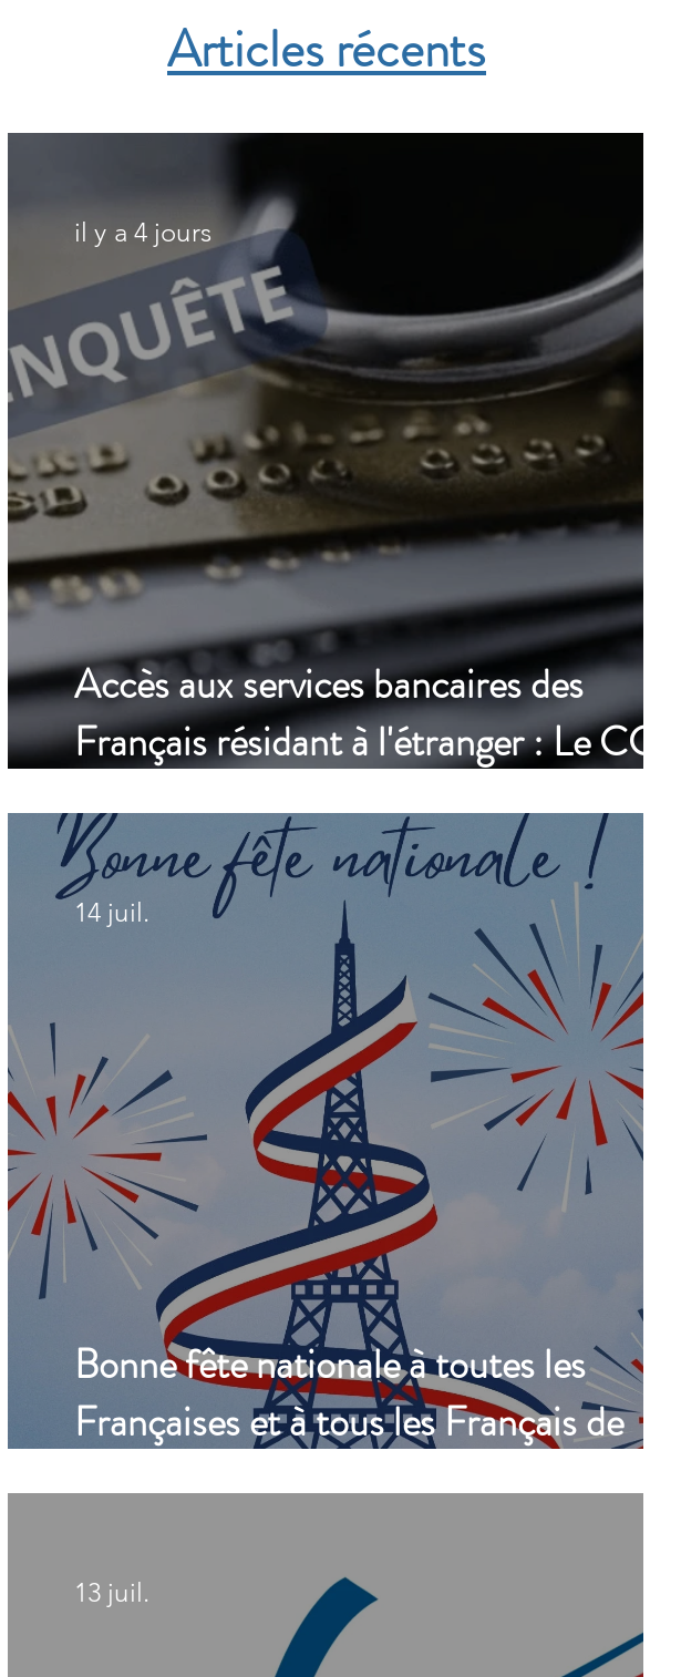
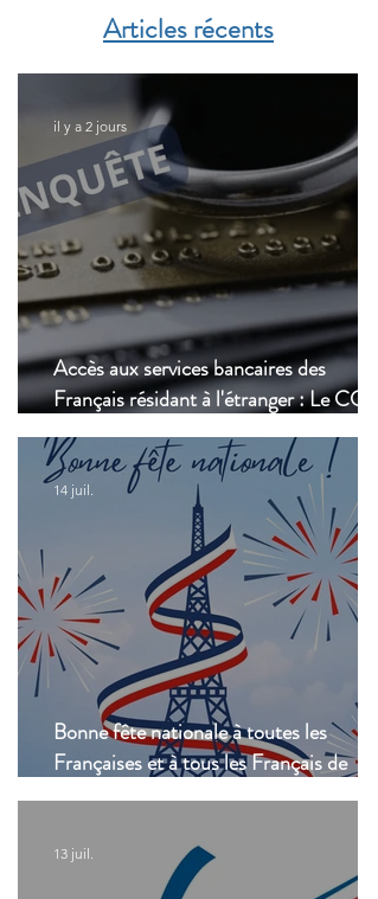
- il y a 4 jours
+ il y a 2 jours
